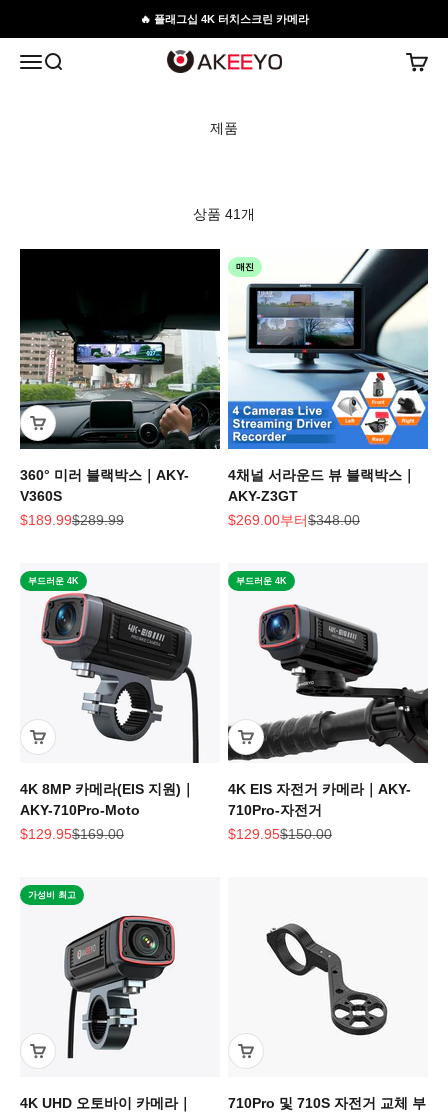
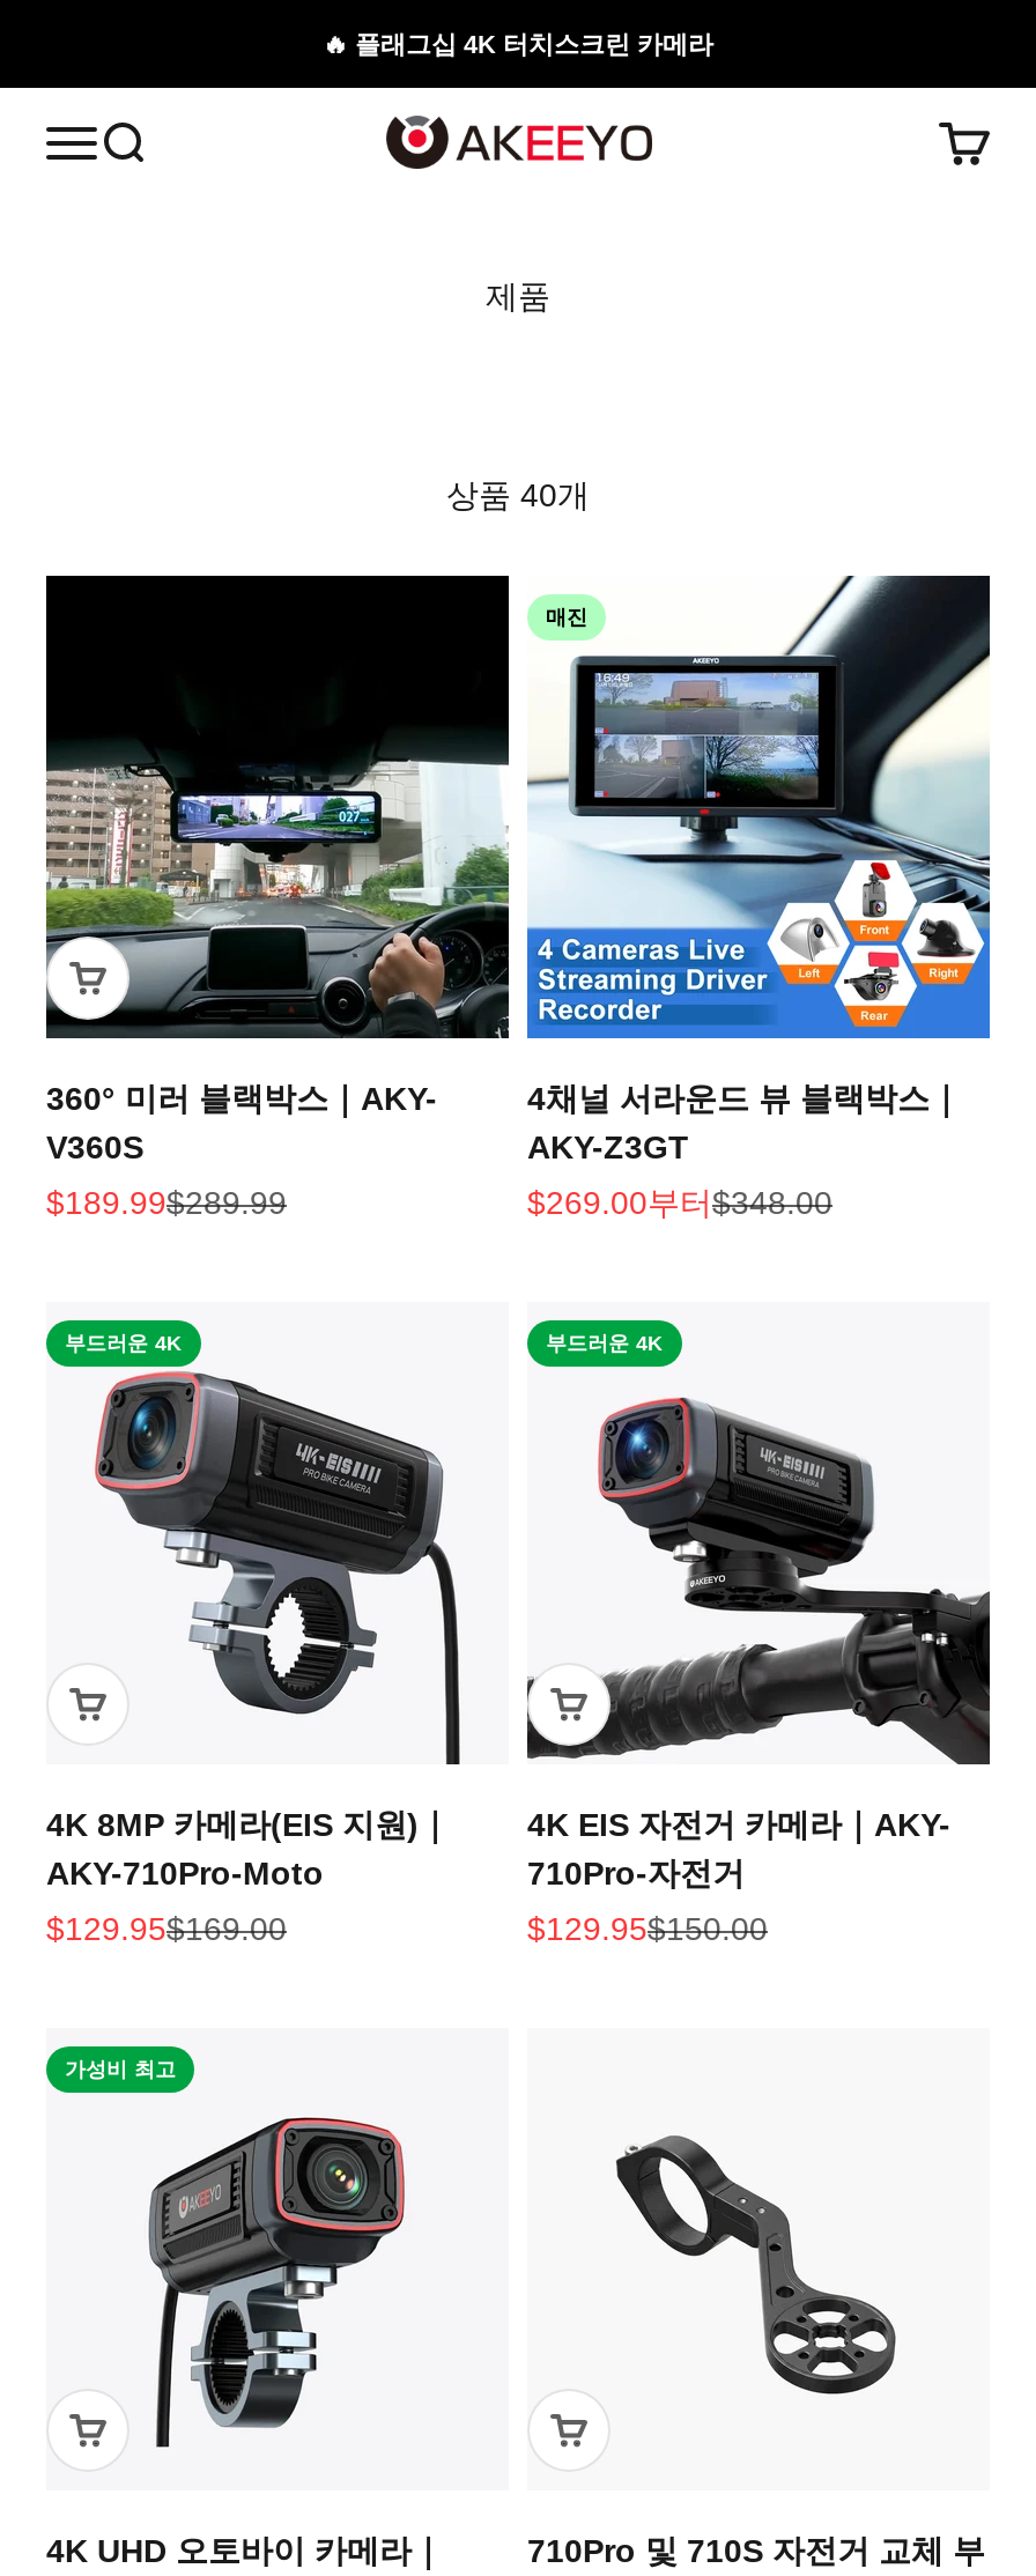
- 상품 41개
+ 상품 40개
